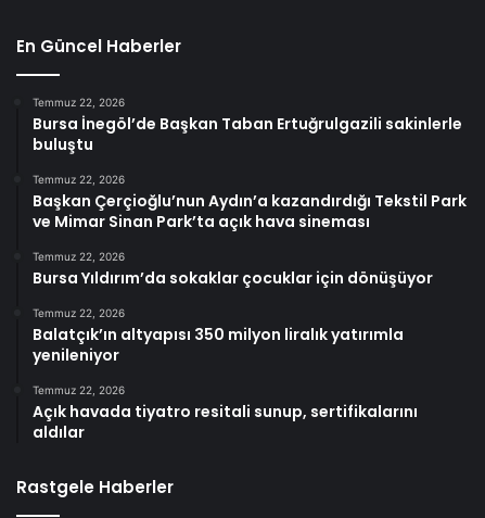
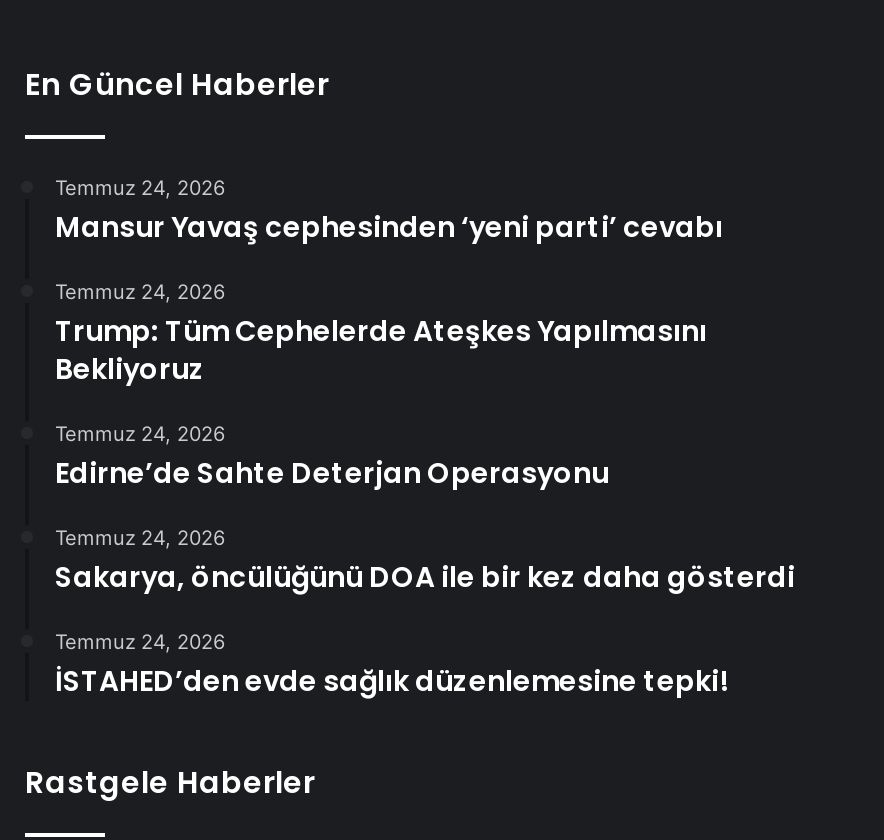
- Temmuz 22, 2026
- Bursa İnegöl’de Başkan Taban Ertuğrulgazili sakinlerle
- buluştu
+ Temmuz 24, 2026
+ Mansur Yavaş cephesinden ‘yeni parti’ cevabı

- Temmuz 22, 2026
- Başkan Çerçioğlu’nun Aydın’a kazandırdığı Tekstil Park
- ve Mimar Sinan Park’ta açık hava sineması
+ Temmuz 24, 2026
+ Trump: Tüm Cephelerde Ateşkes Yapılmasını
+ Bekliyoruz

- Temmuz 22, 2026
- Bursa Yıldırım’da sokaklar çocuklar için dönüşüyor
+ Temmuz 24, 2026
+ Edirne’de Sahte Deterjan Operasyonu

- Temmuz 22, 2026
- Balatçık’ın altyapısı 350 milyon liralık yatırımla
- yenileniyor
+ Temmuz 24, 2026
+ Sakarya, öncülüğünü DOA ile bir kez daha gösterdi

- Temmuz 22, 2026
- Açık havada tiyatro resitali sunup, sertifikalarını
- aldılar
+ Temmuz 24, 2026
+ İSTAHED’den evde sağlık düzenlemesine tepki!
